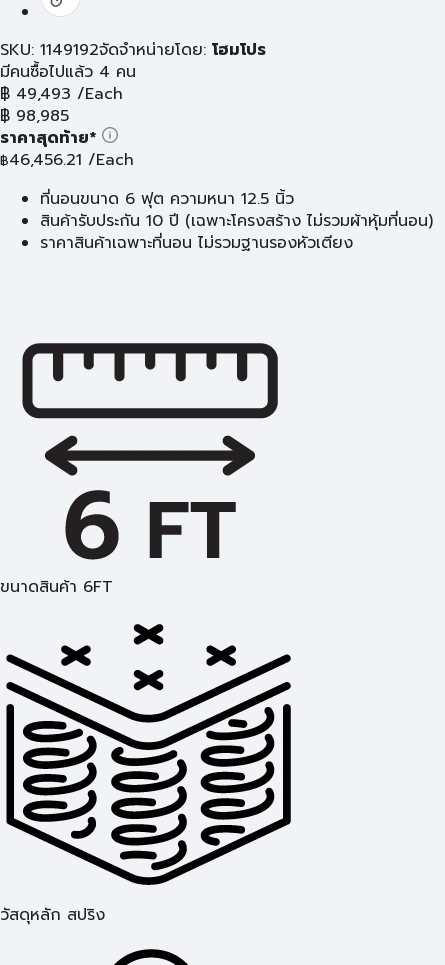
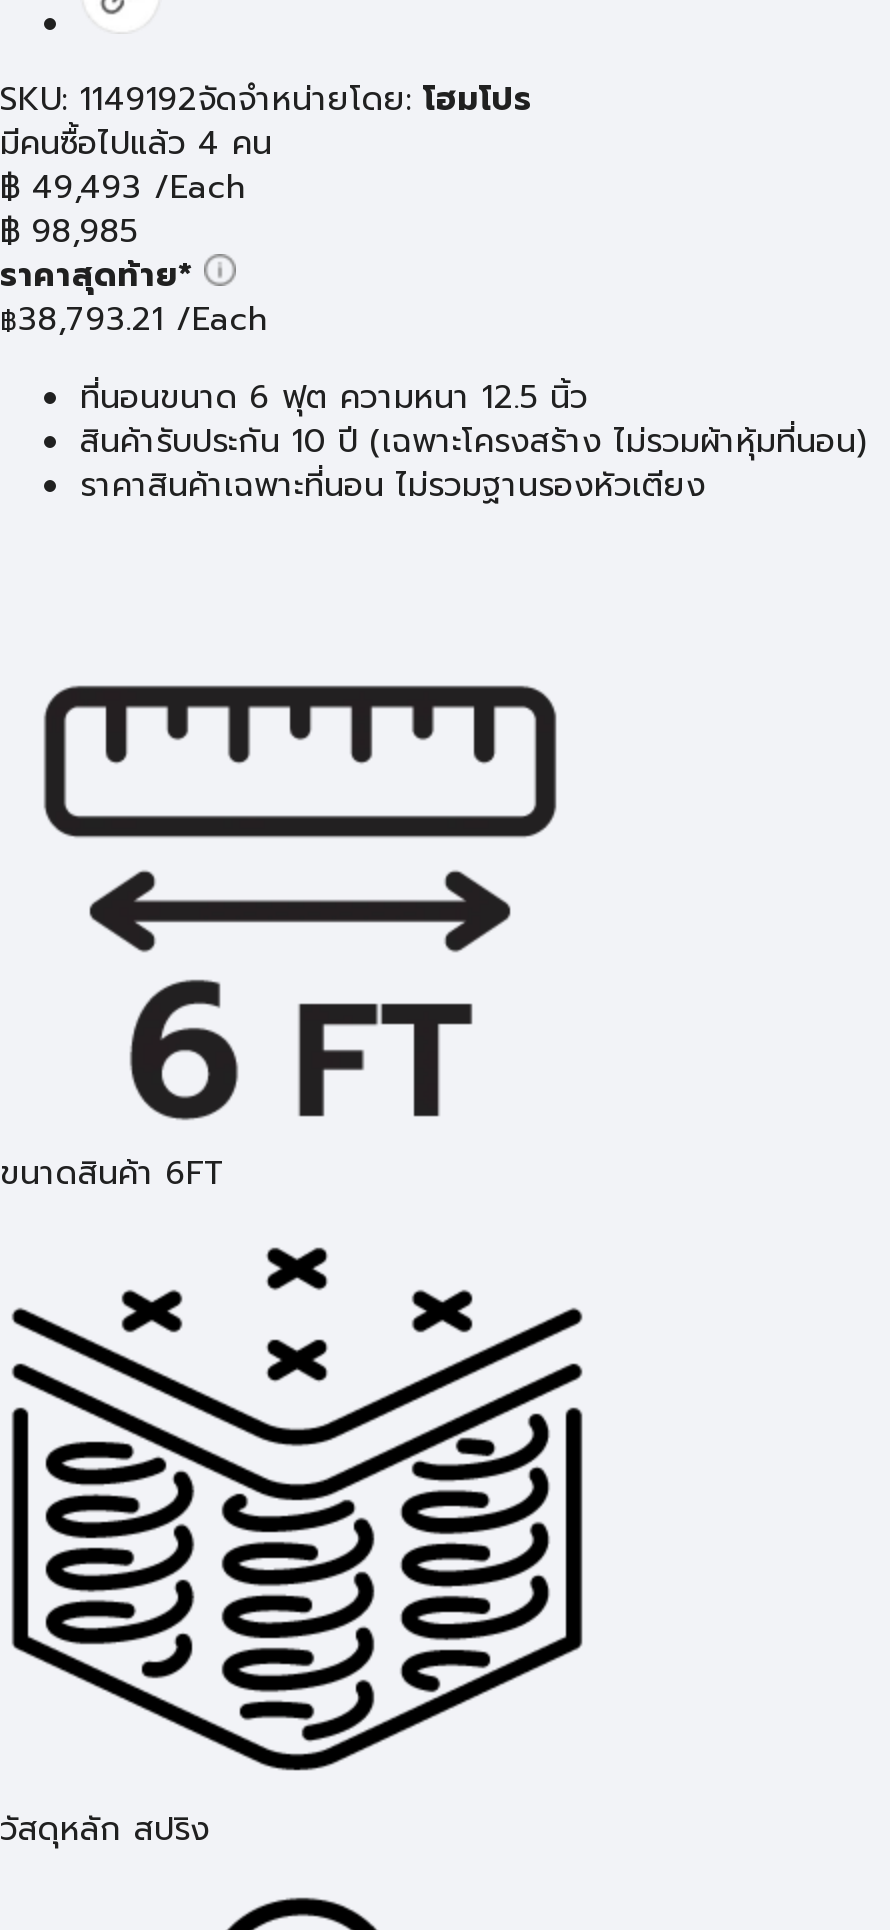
- ฿46,456.21 /Each
+ ฿38,793.21 /Each
